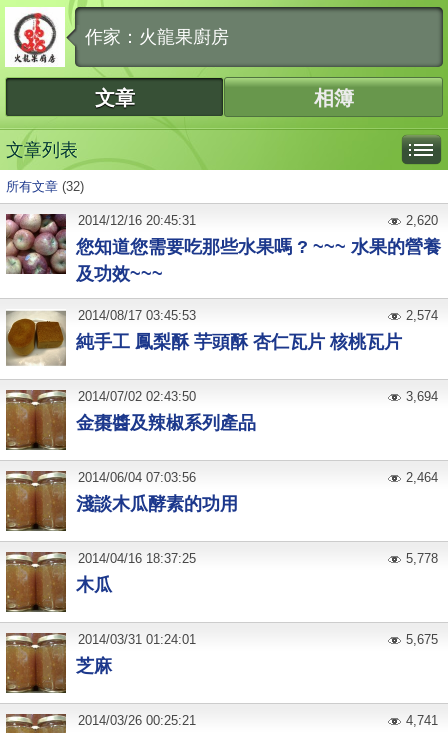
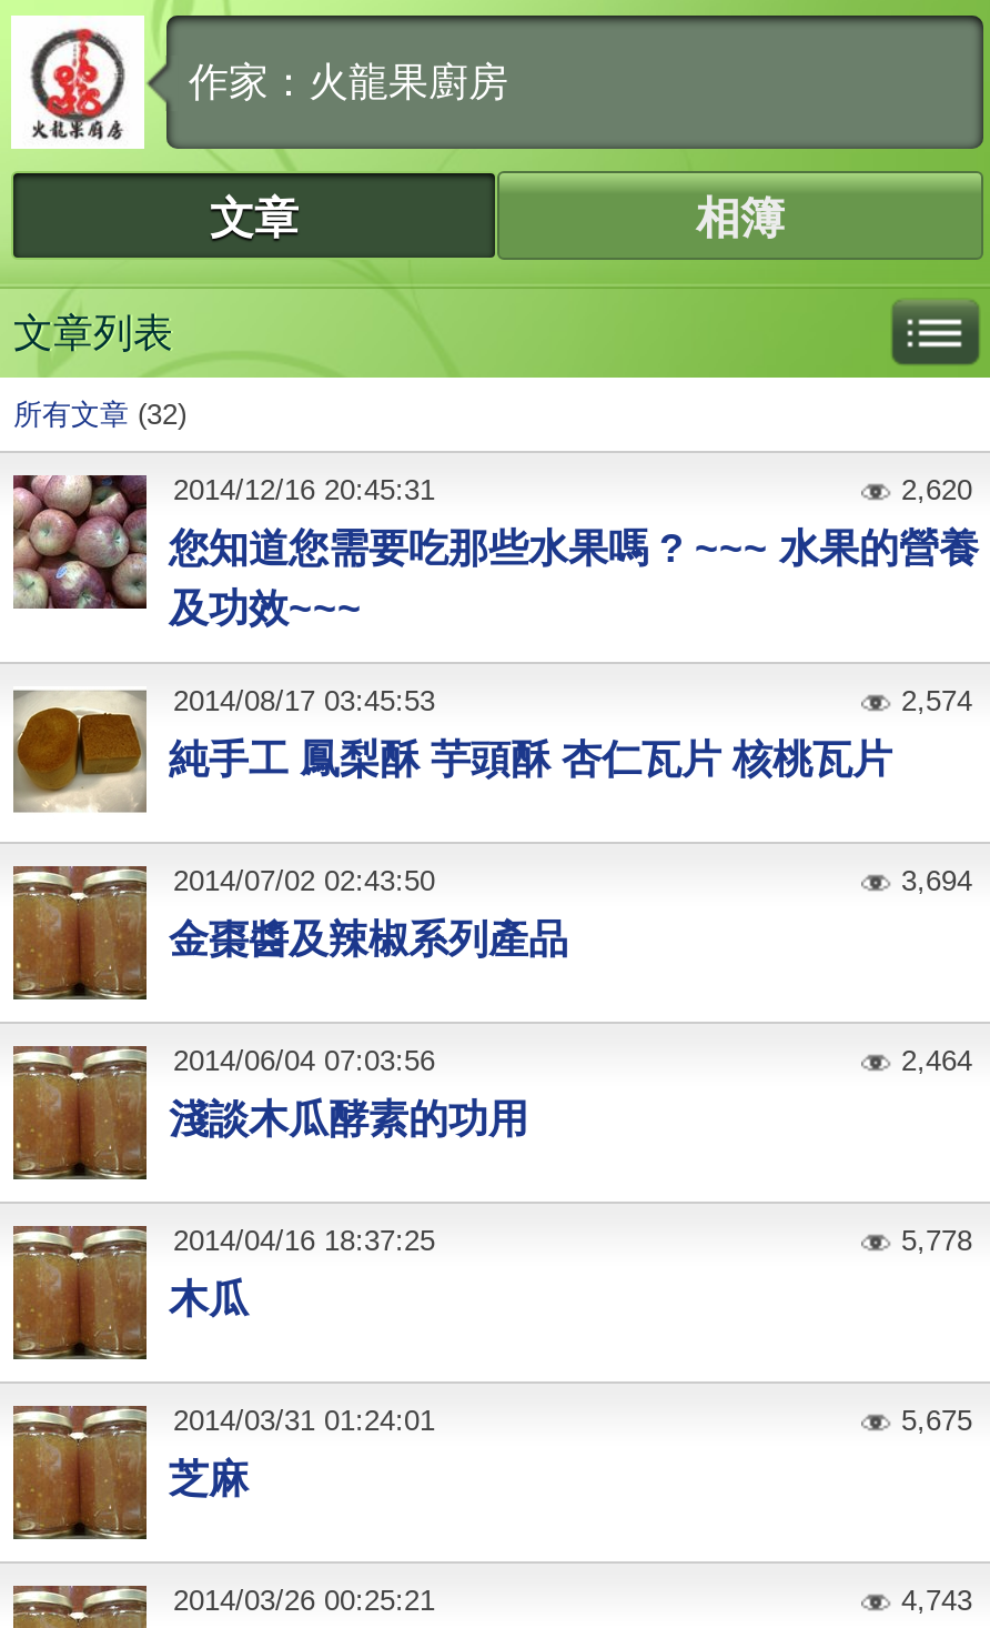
- 4,741
+ 4,743
